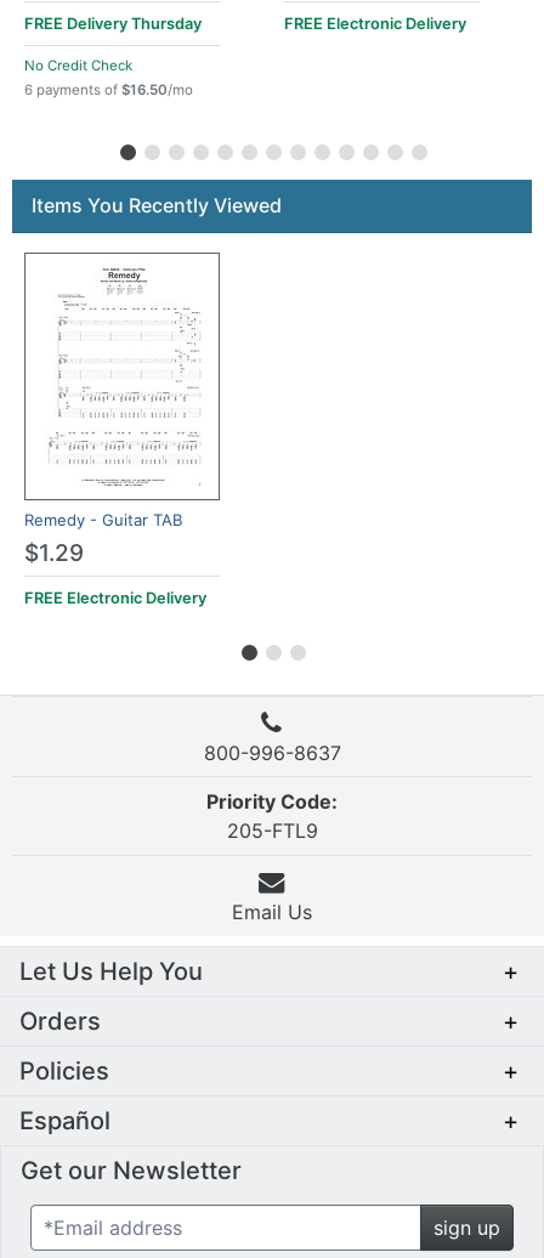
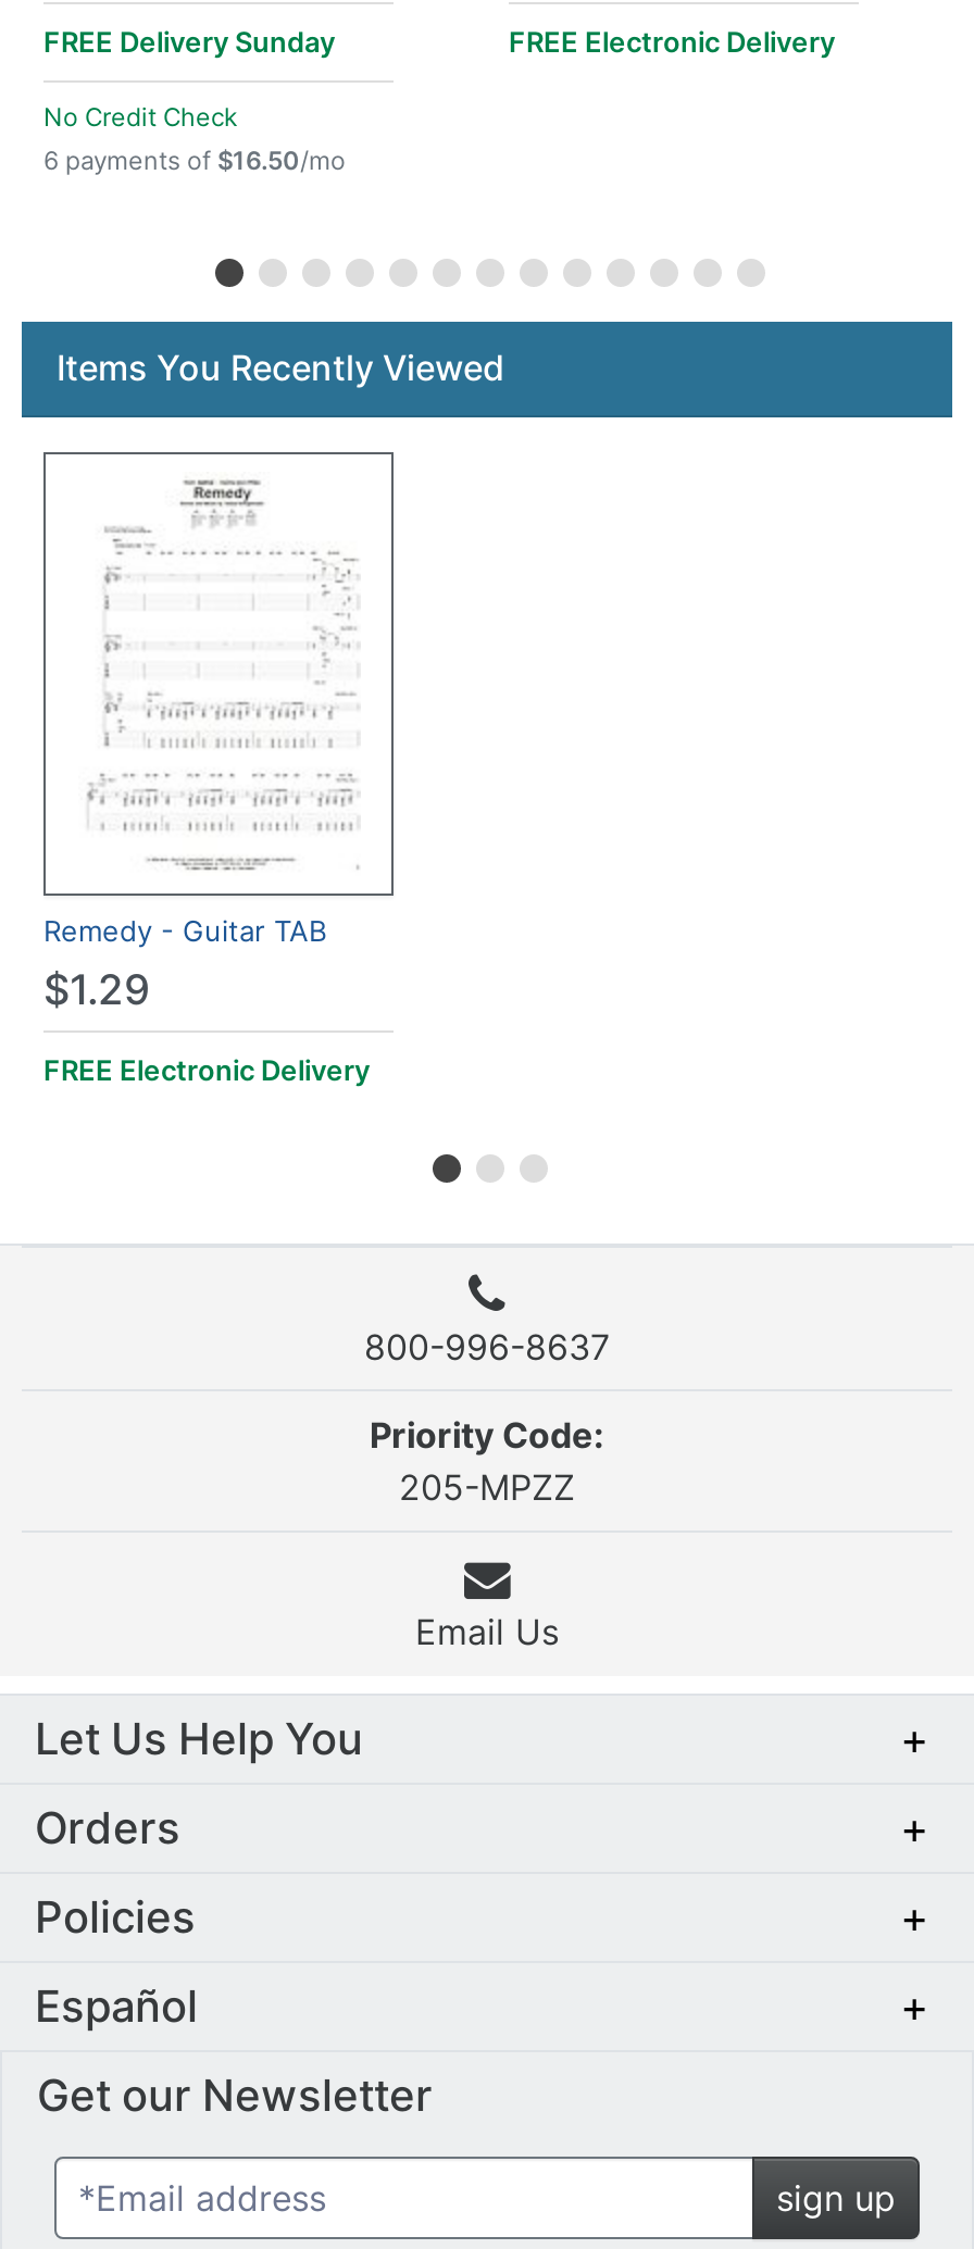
- FREE Delivery Thursday
+ FREE Delivery Sunday

- 205-FTL9
+ 205-MPZZ
